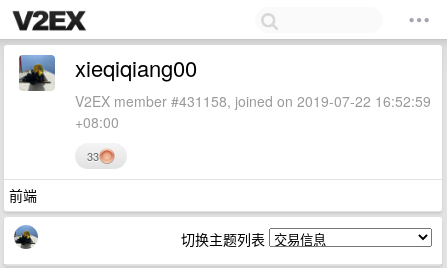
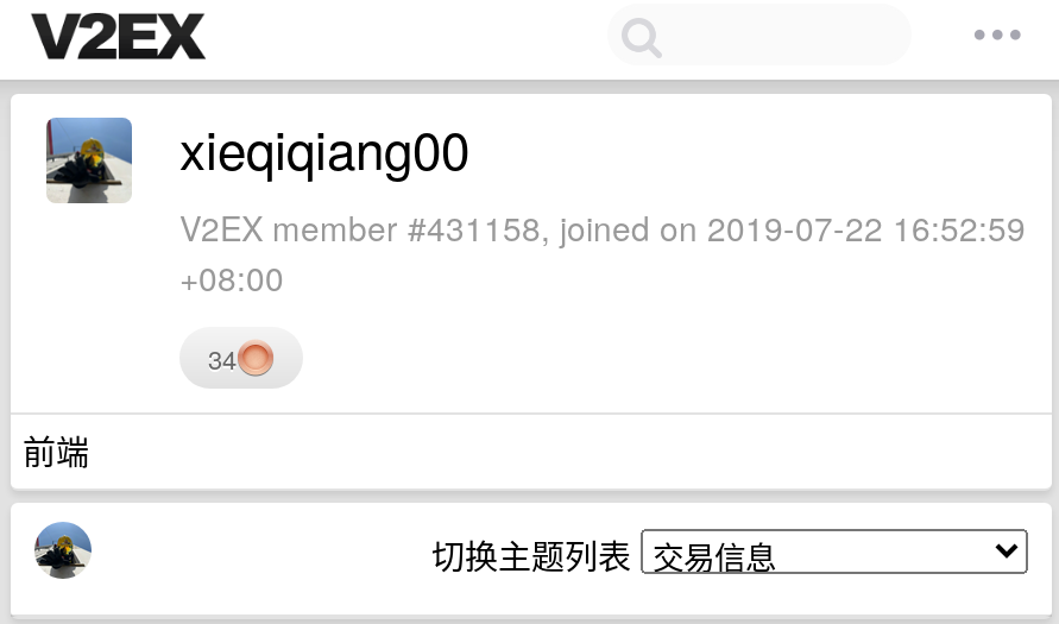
- 33
+ 34
